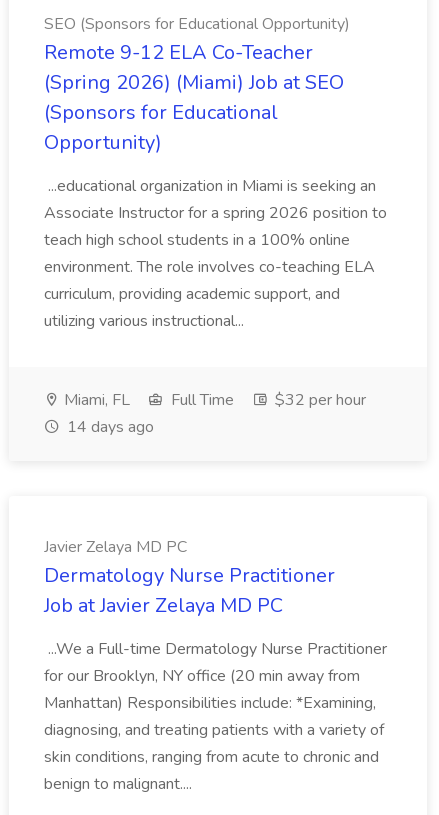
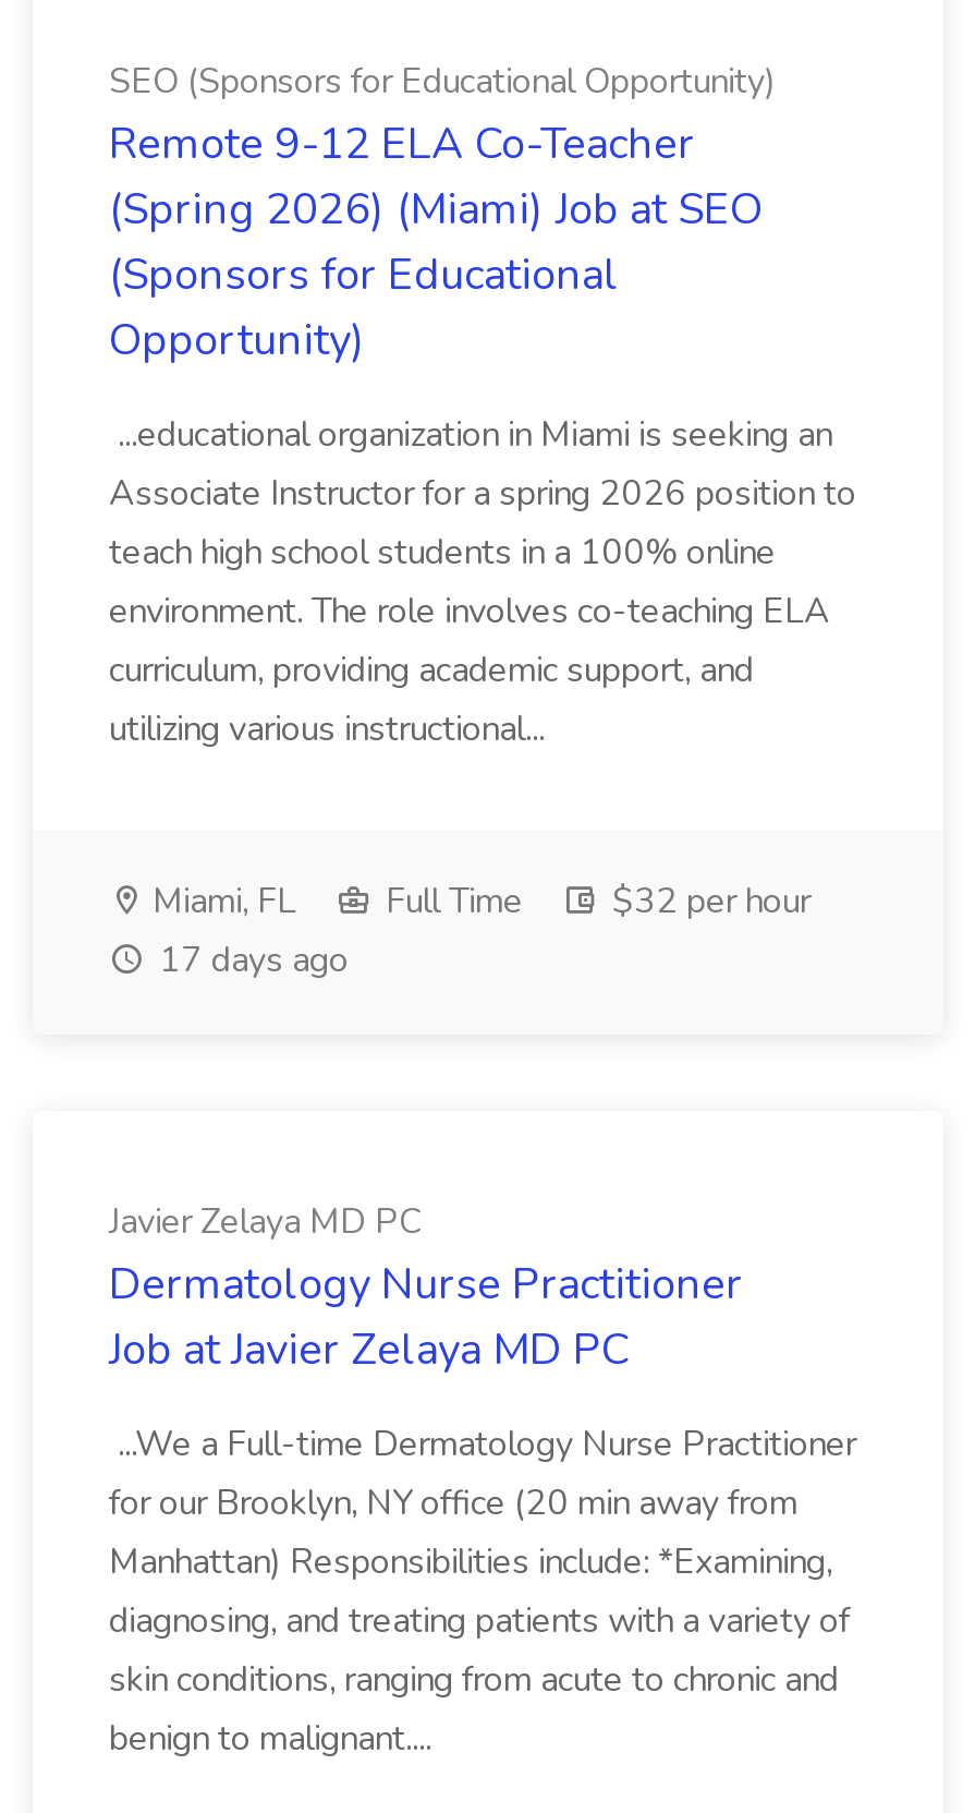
- 14 days ago
+ 17 days ago
